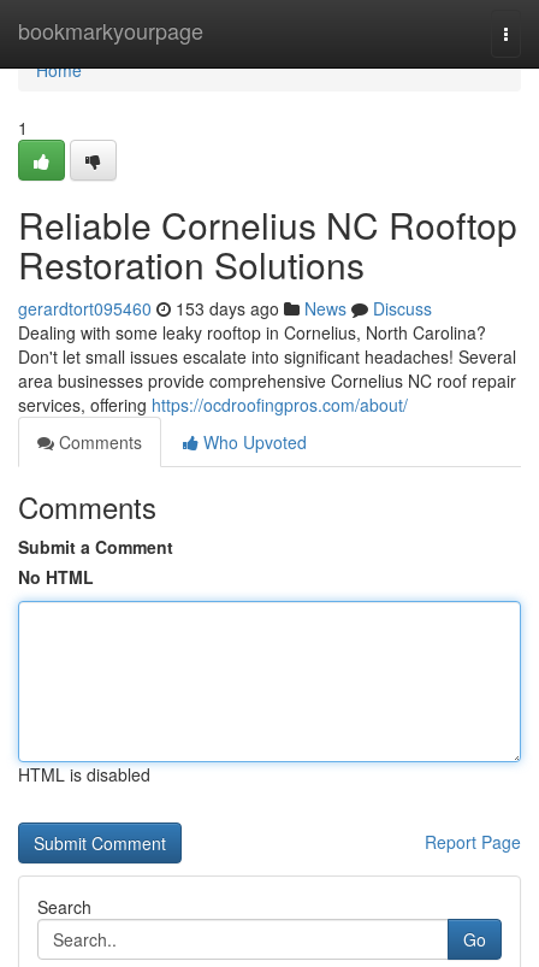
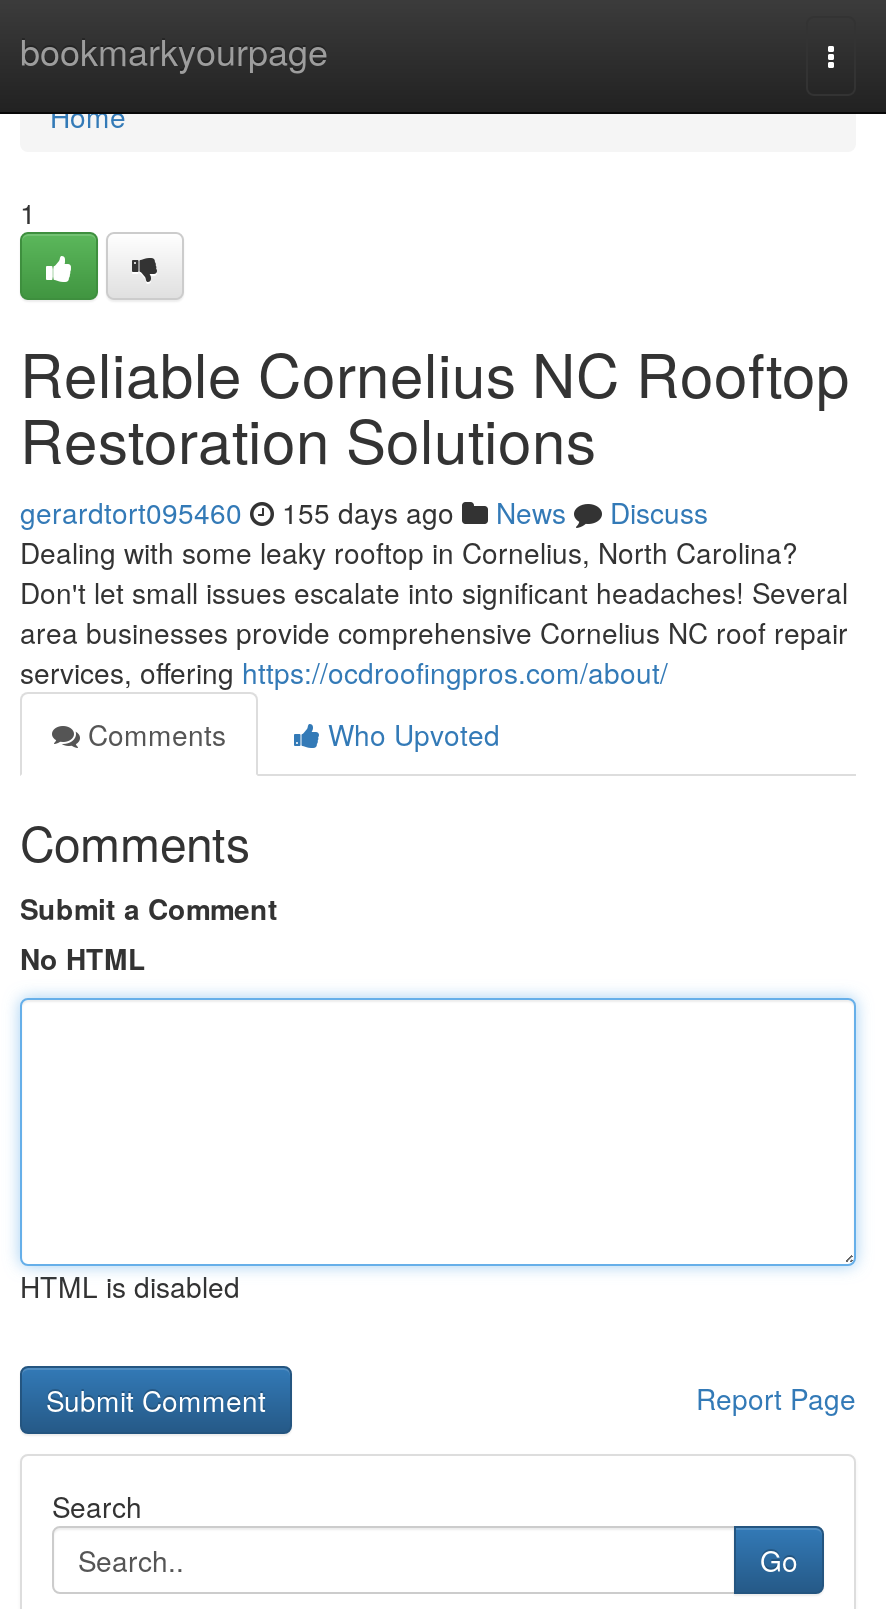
- gerardtort095460 153 days ago News Discuss
+ gerardtort095460 155 days ago News Discuss
